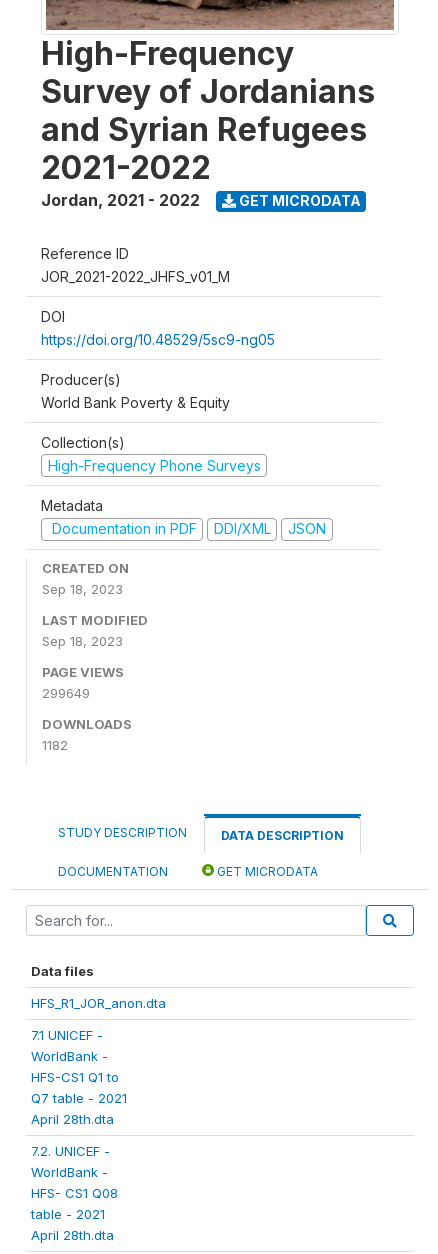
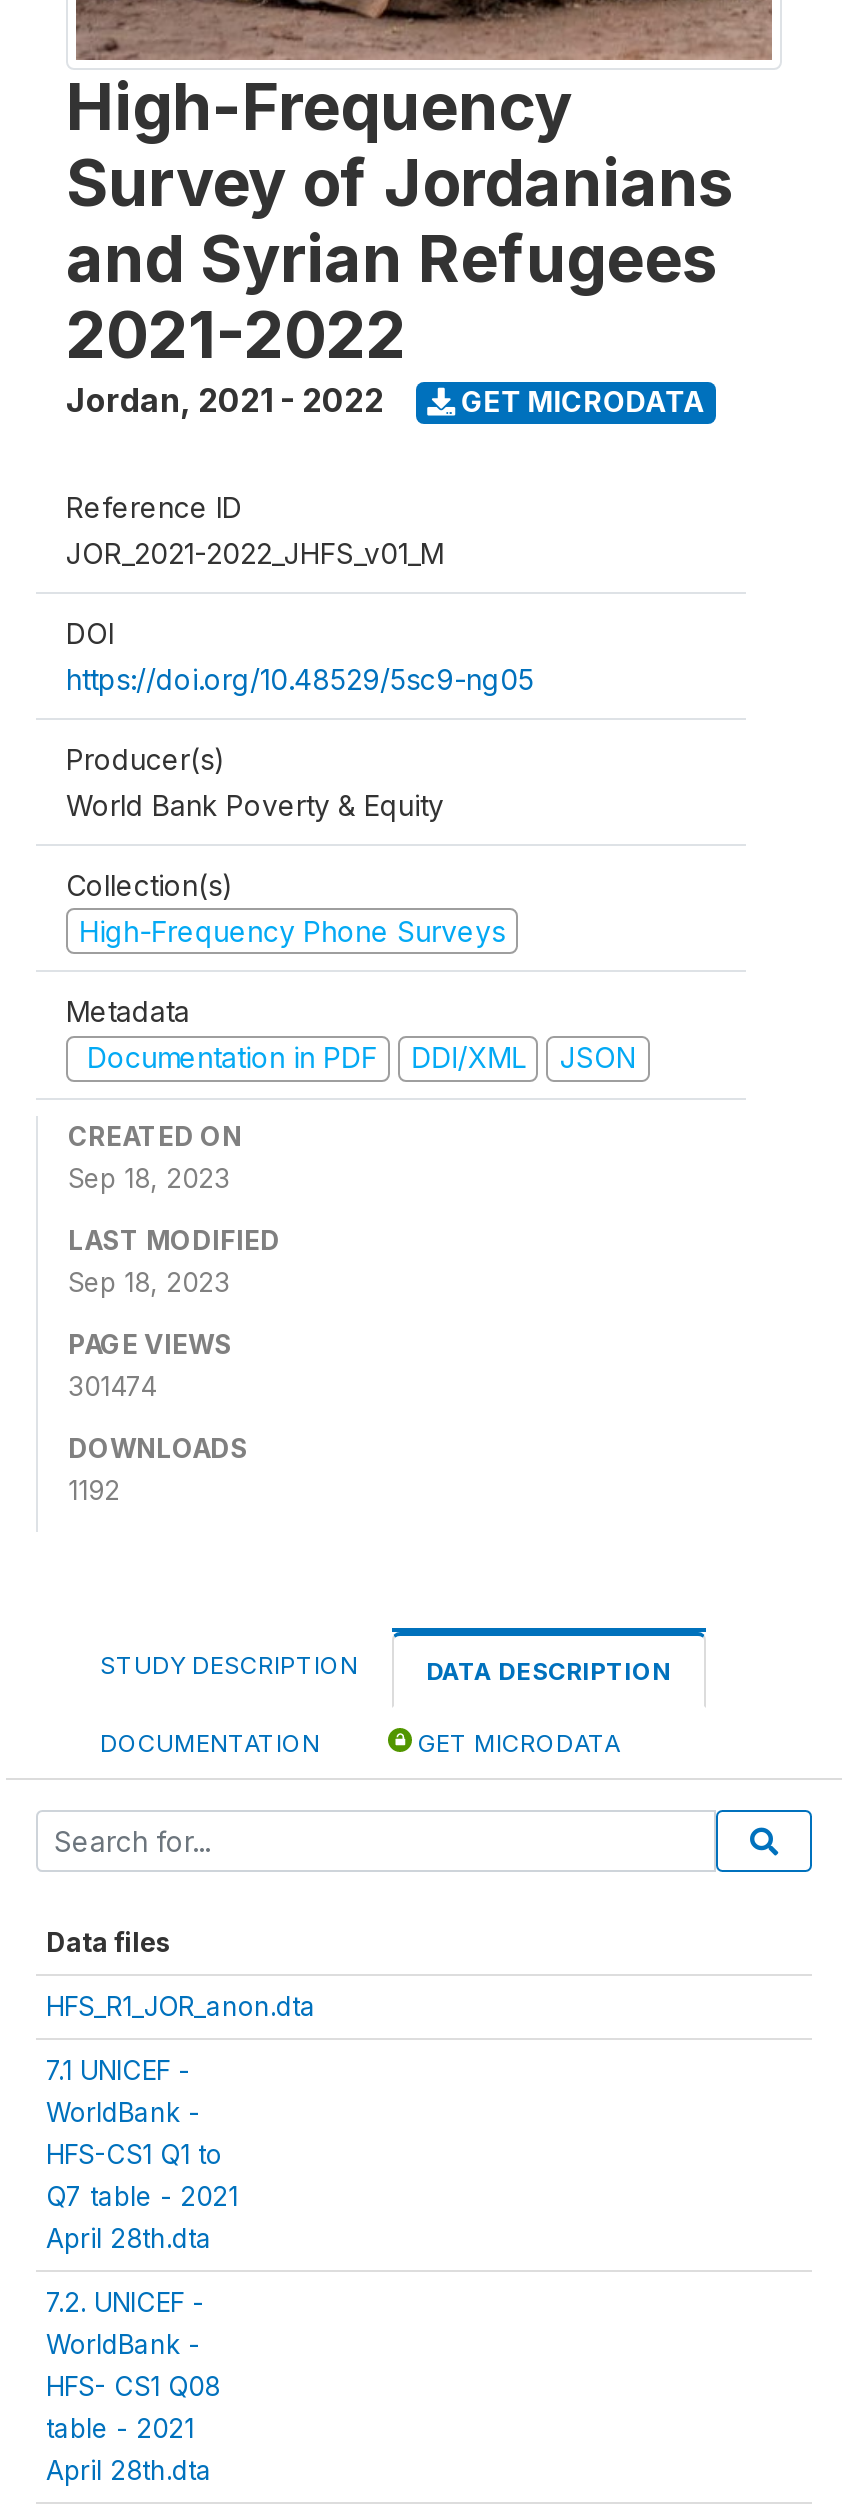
- 299649
+ 301474

- 1182
+ 1192
